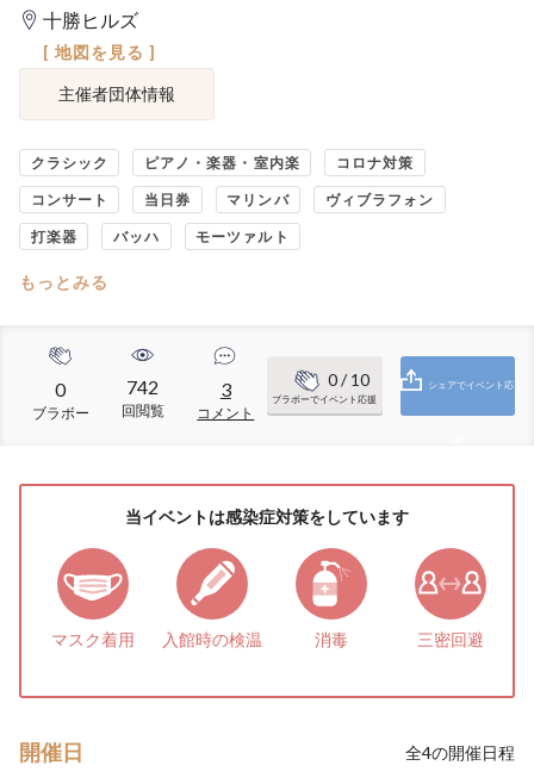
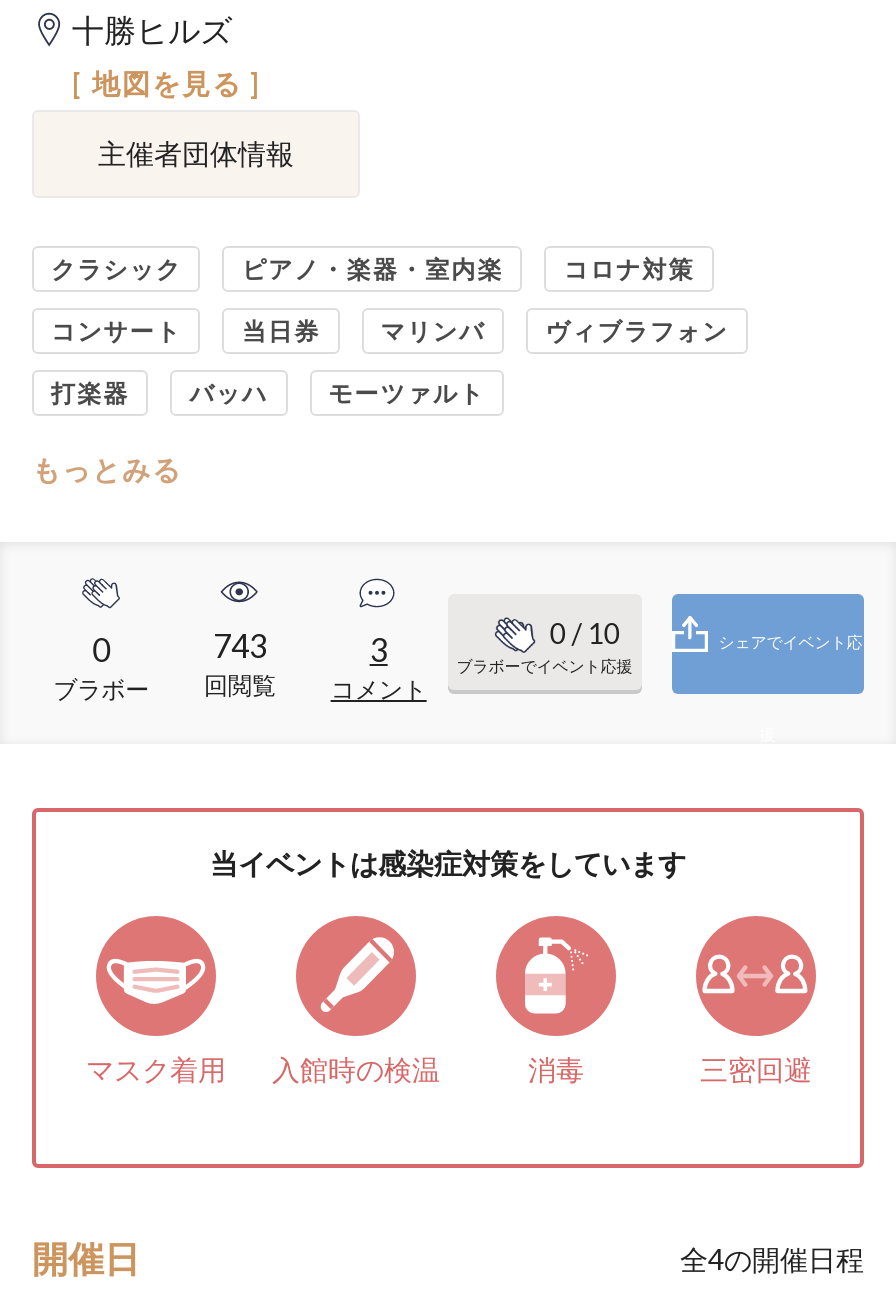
- 742
+ 743
